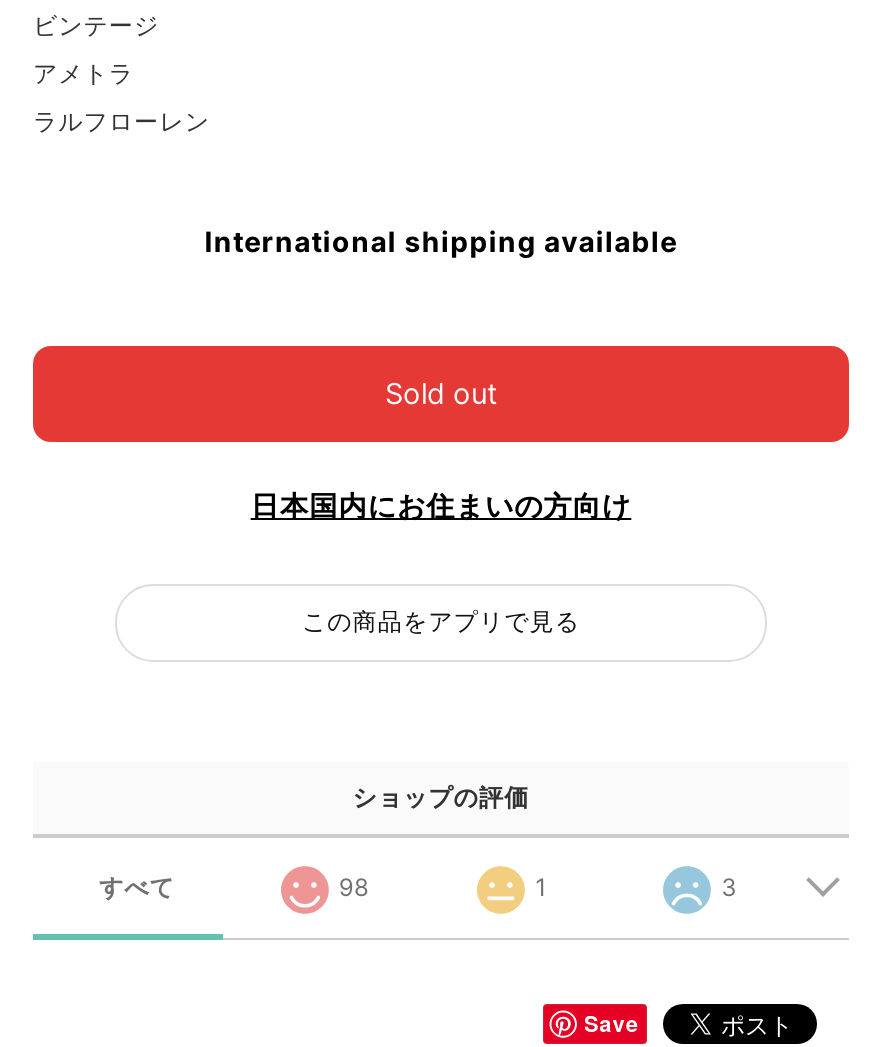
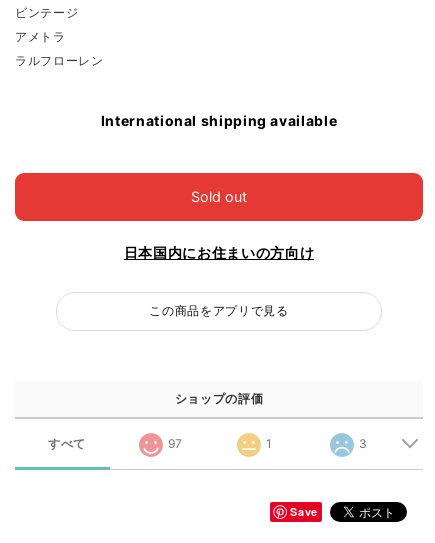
- 98
+ 97
